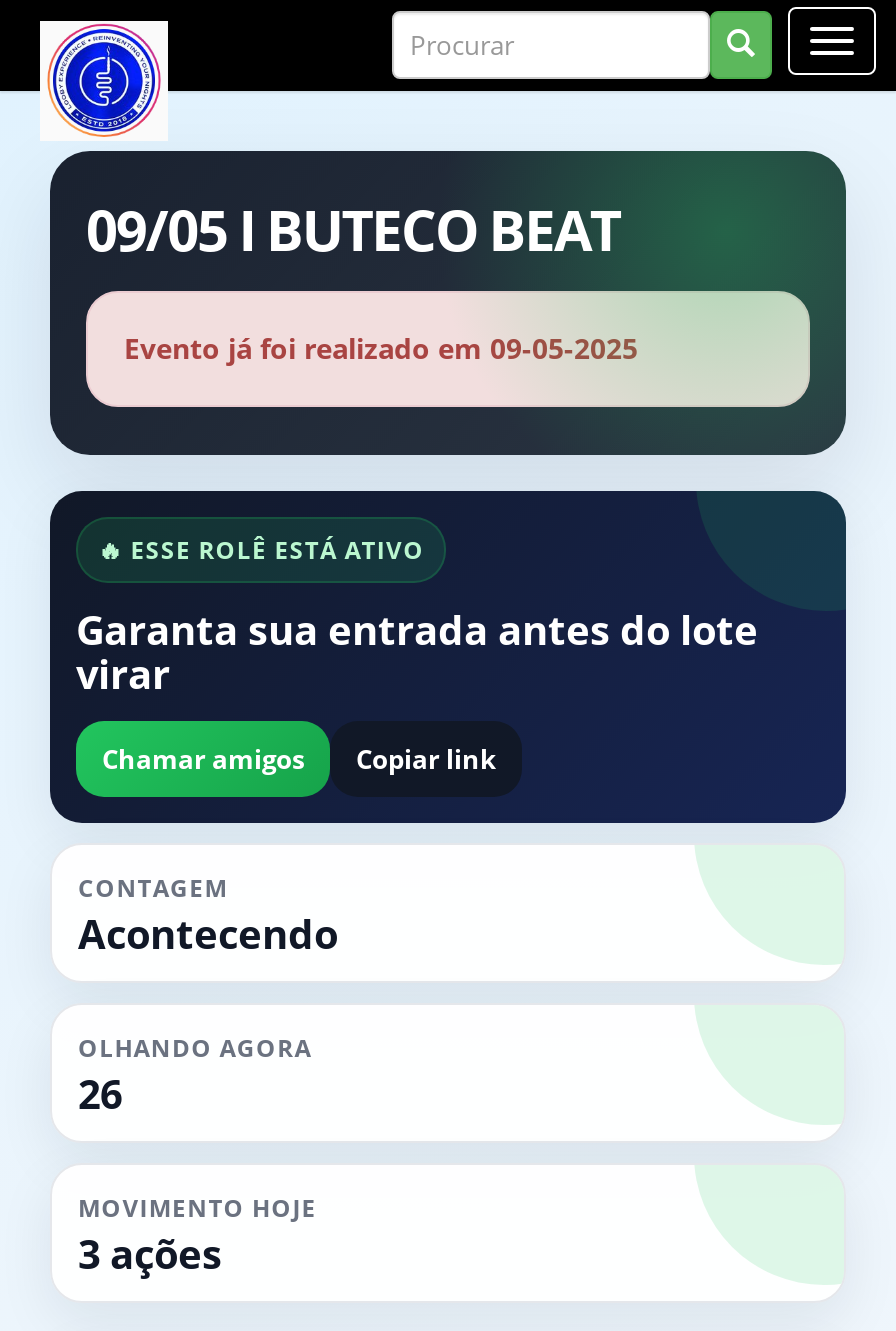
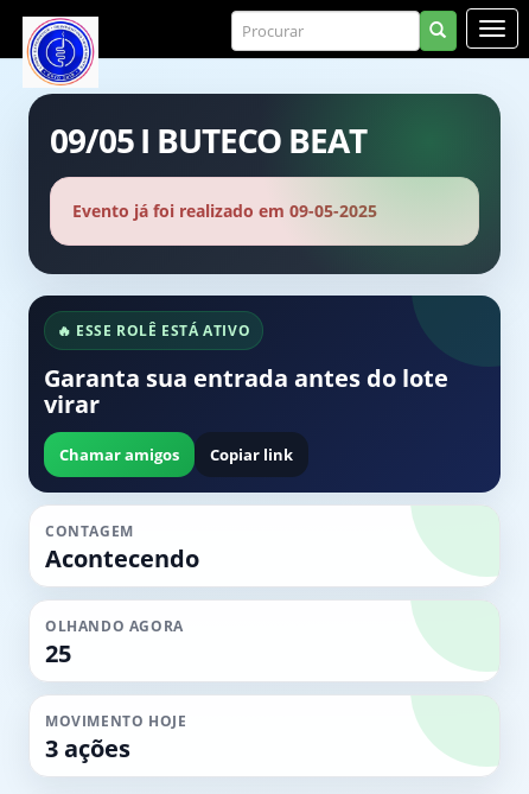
- 26
+ 25
